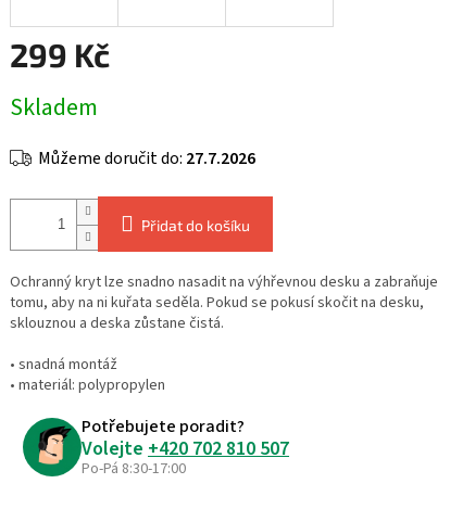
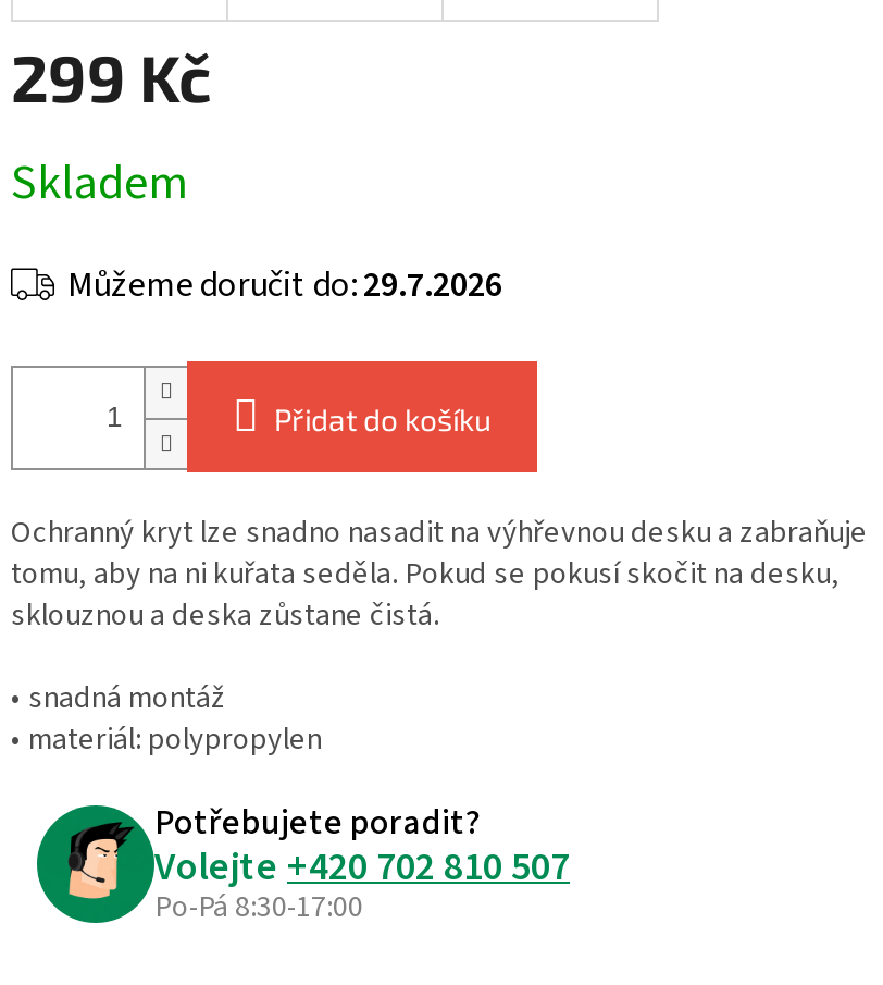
- Můžeme doručit do: 27.7.2026
+ Můžeme doručit do: 29.7.2026
